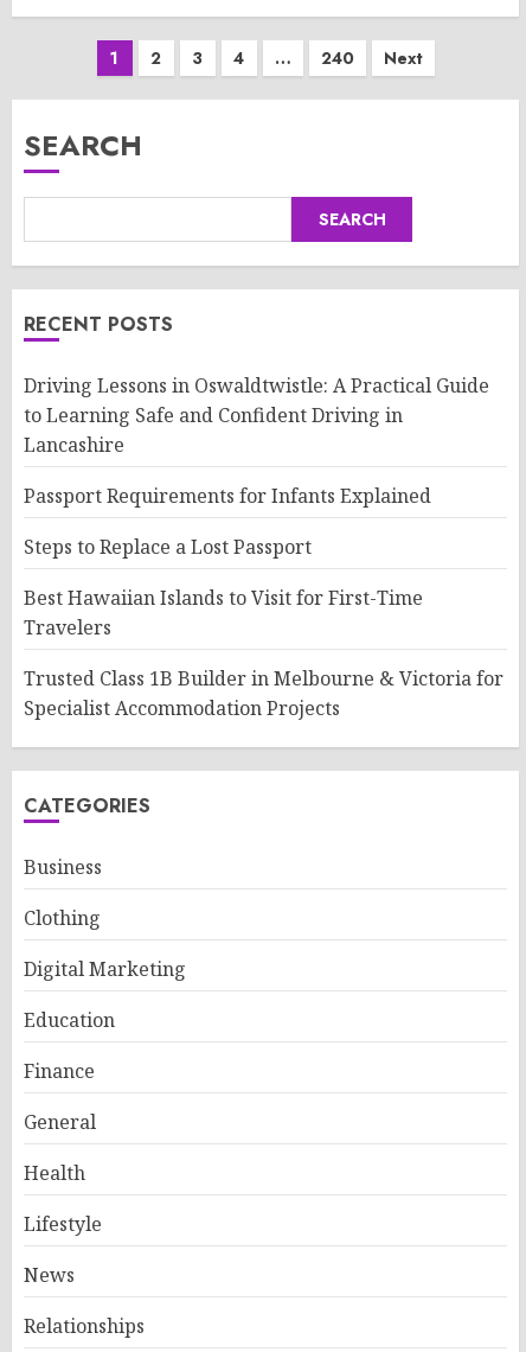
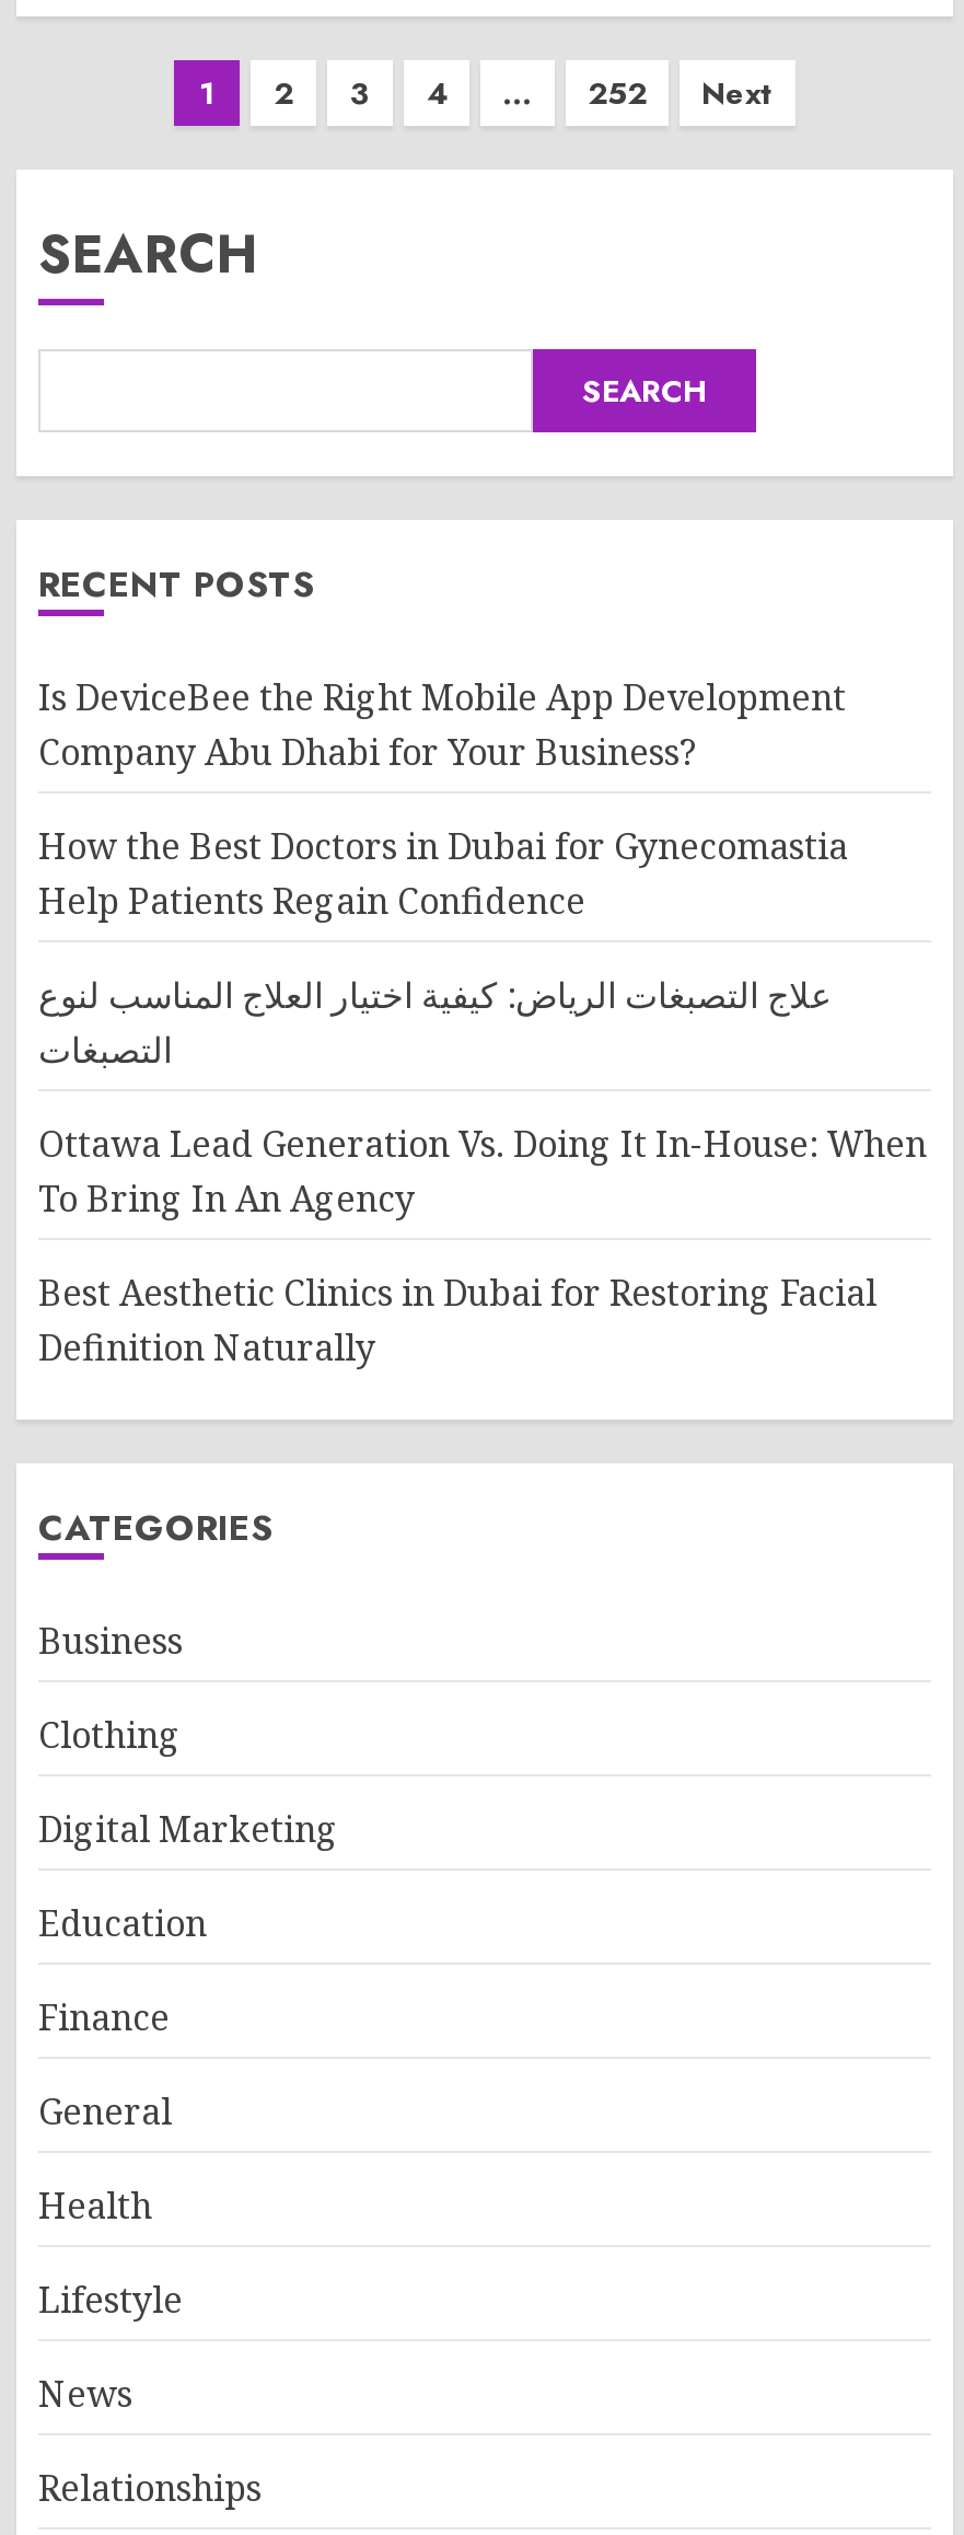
- 240
+ 252

- Driving Lessons in Oswaldtwistle: A Practical Guide
- to Learning Safe and Confident Driving in
- Lancashire
+ Is DeviceBee the Right Mobile App Development
+ Company Abu Dhabi for Your Business?

- Passport Requirements for Infants Explained
+ How the Best Doctors in Dubai for Gynecomastia
+ Help Patients Regain Confidence

- Steps to Replace a Lost Passport
+ علاج التصبغات الرياض: كيفية اختيار العلاج المناسب لنوع
+ التصبغات

- Best Hawaiian Islands to Visit for First-Time
- Travelers
+ Ottawa Lead Generation Vs. Doing It In-House: When
+ To Bring In An Agency

- Trusted Class 1B Builder in Melbourne & Victoria for
- Specialist Accommodation Projects
+ Best Aesthetic Clinics in Dubai for Restoring Facial
+ Definition Naturally
